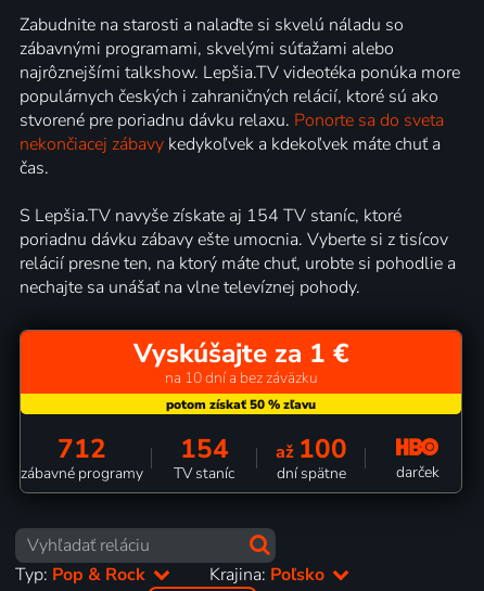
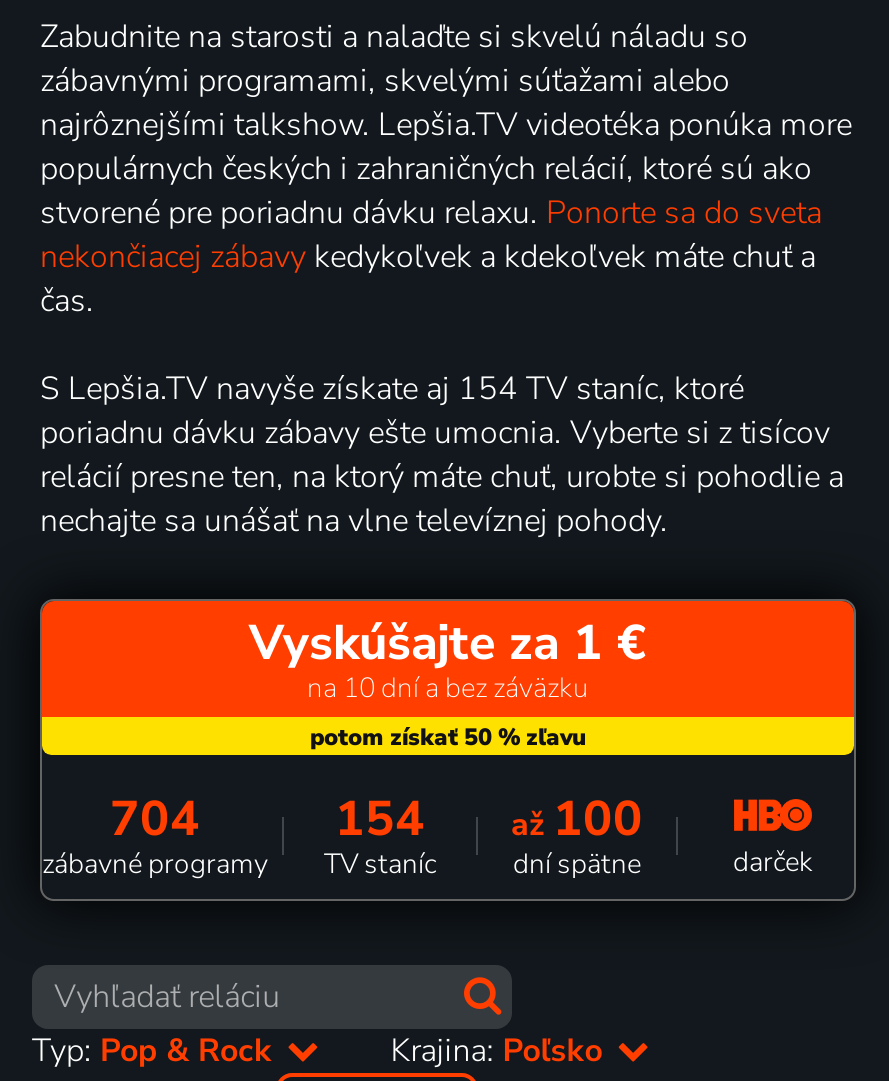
- 712 154 až 100
+ 704 154 až 100
